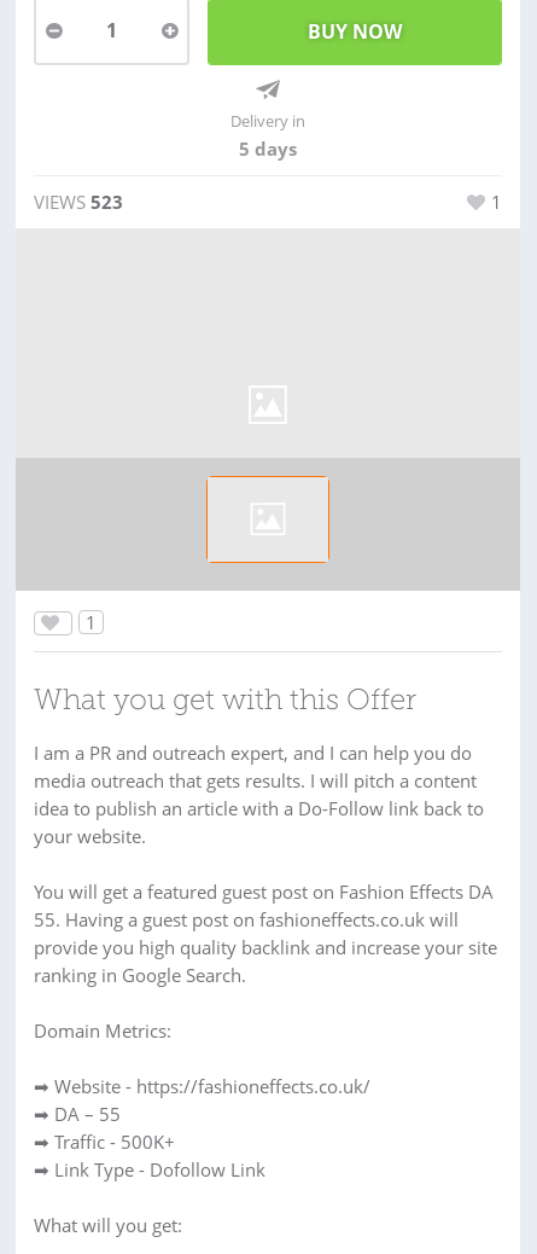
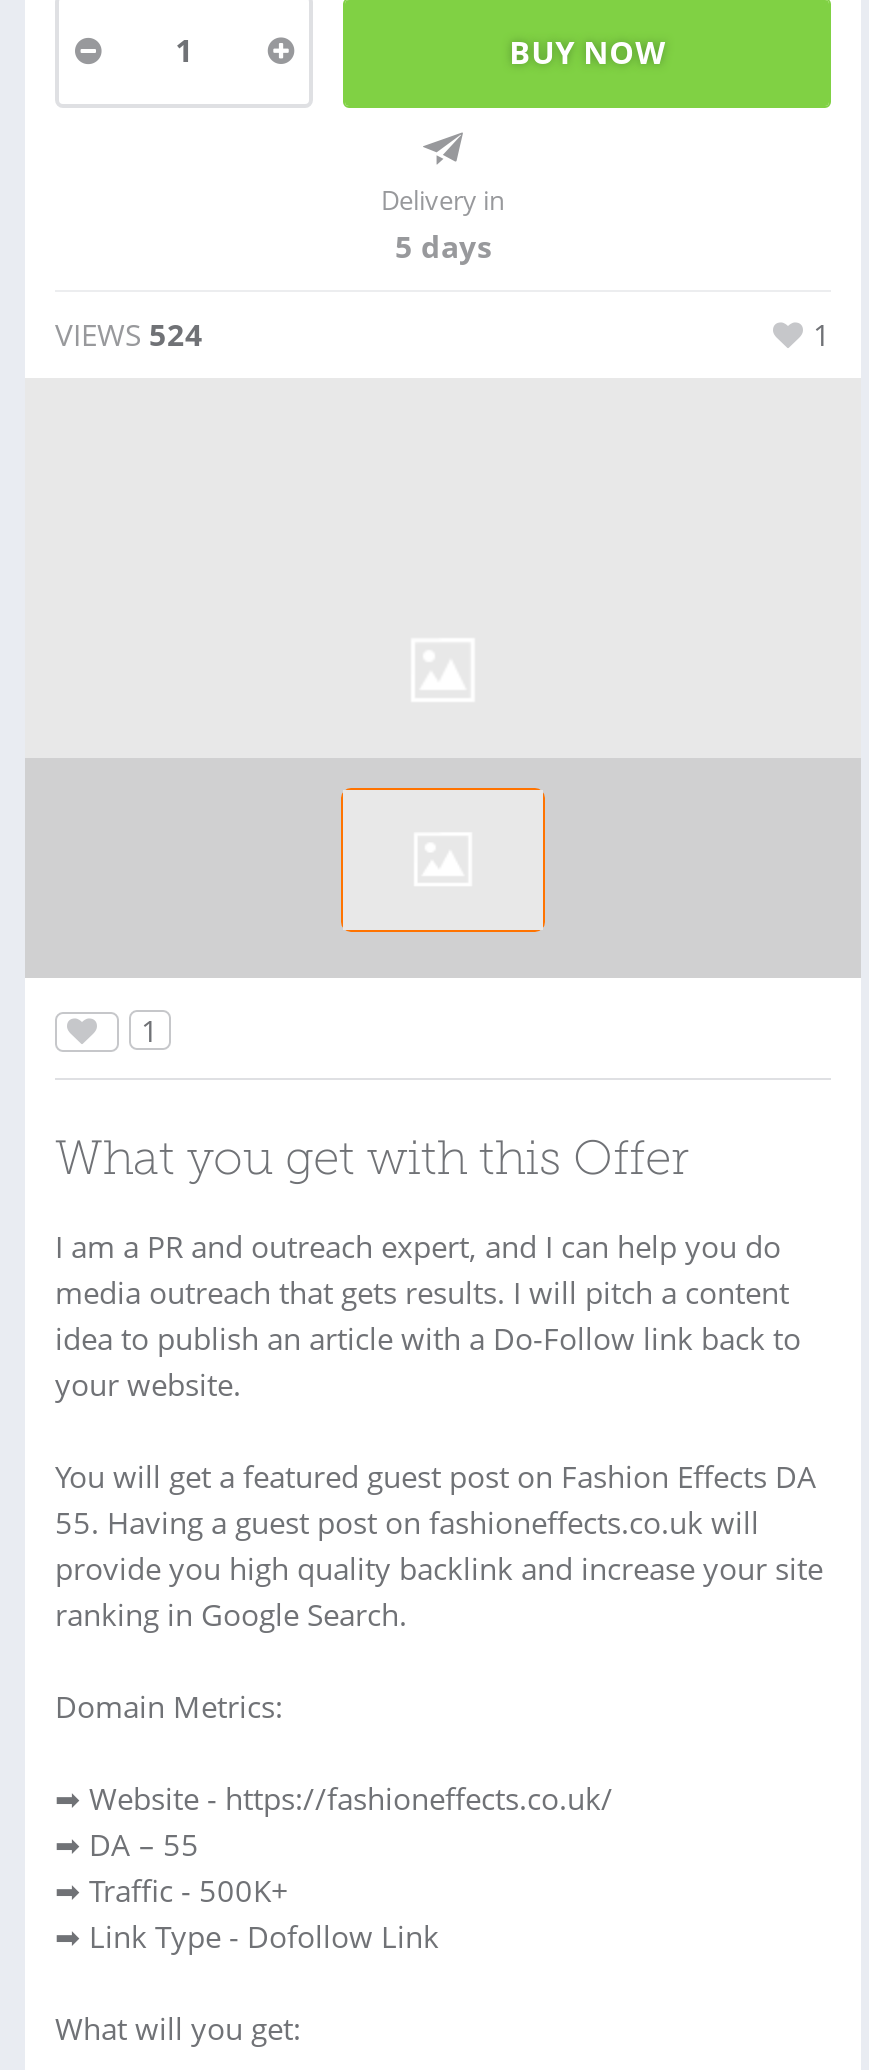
- VIEWS 523
+ VIEWS 524
